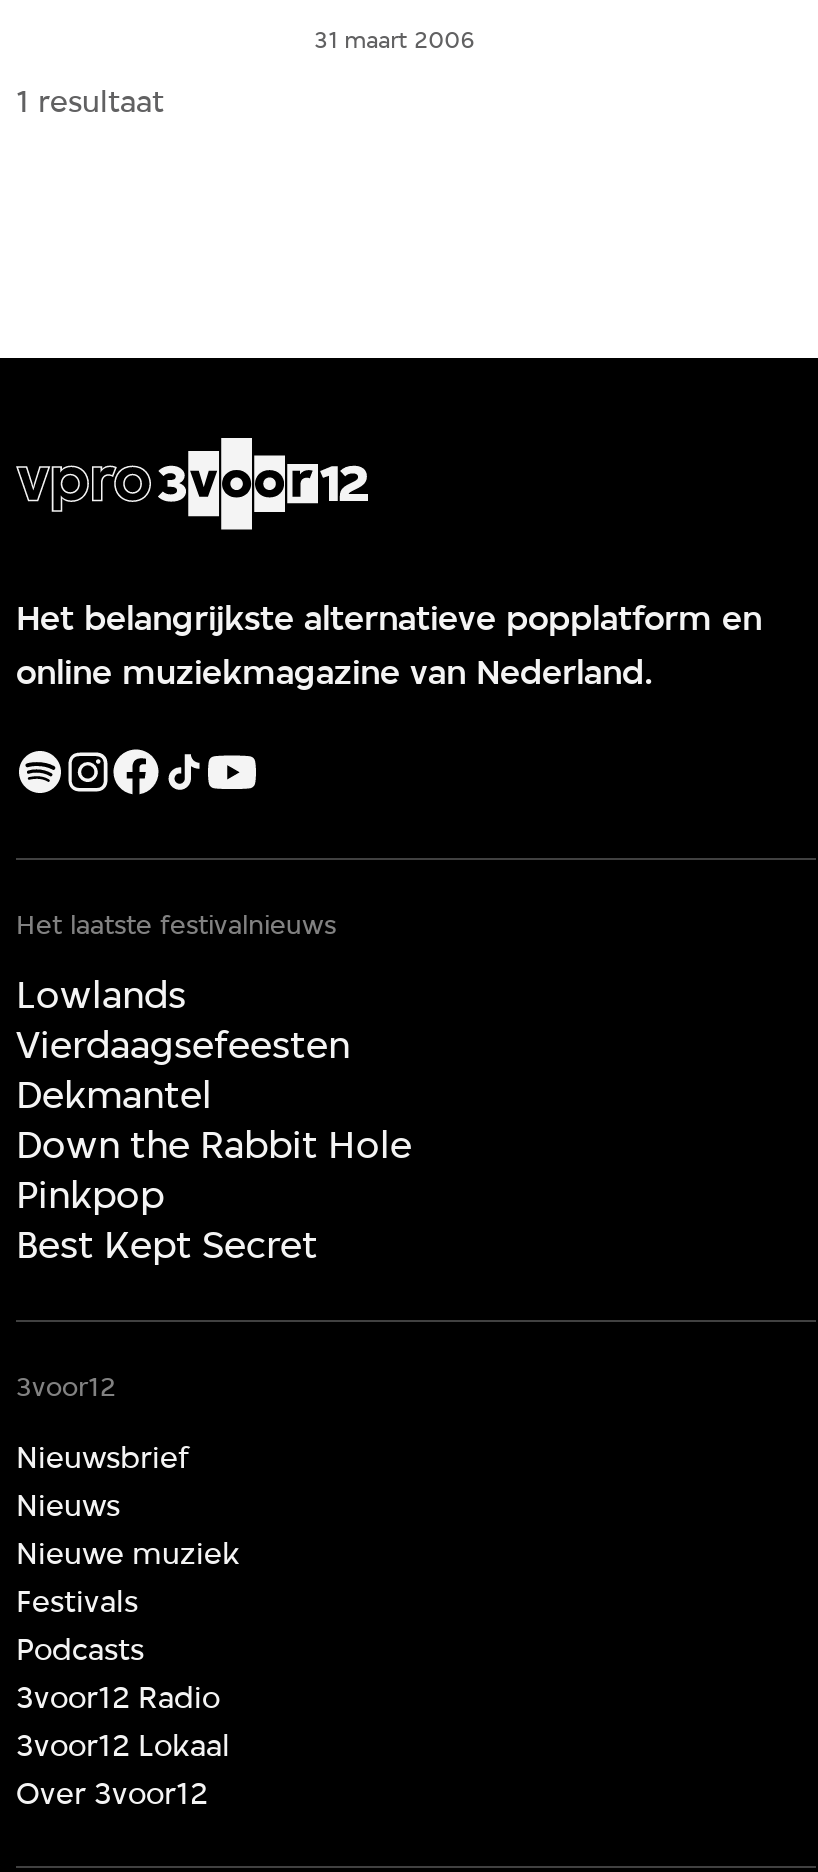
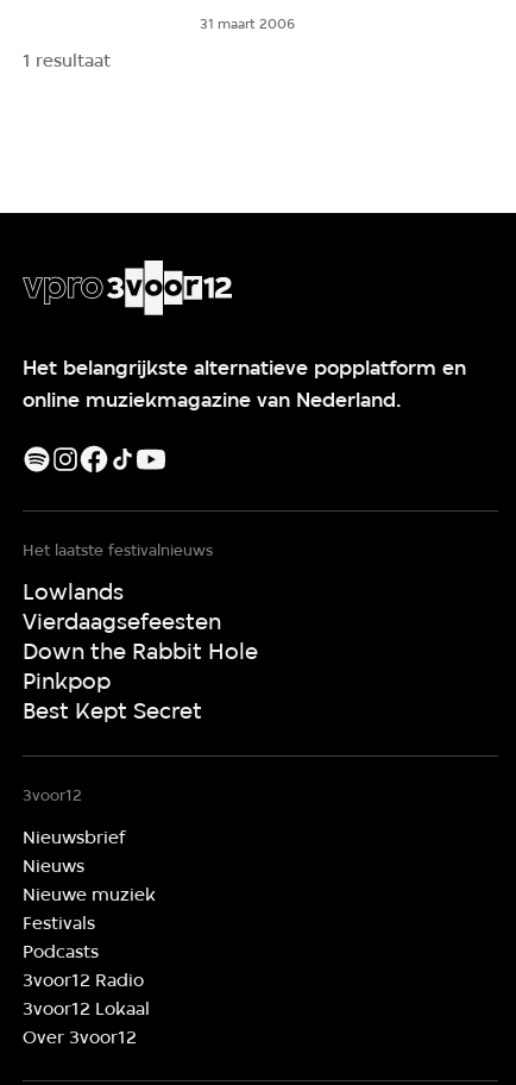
- Dekmantel
